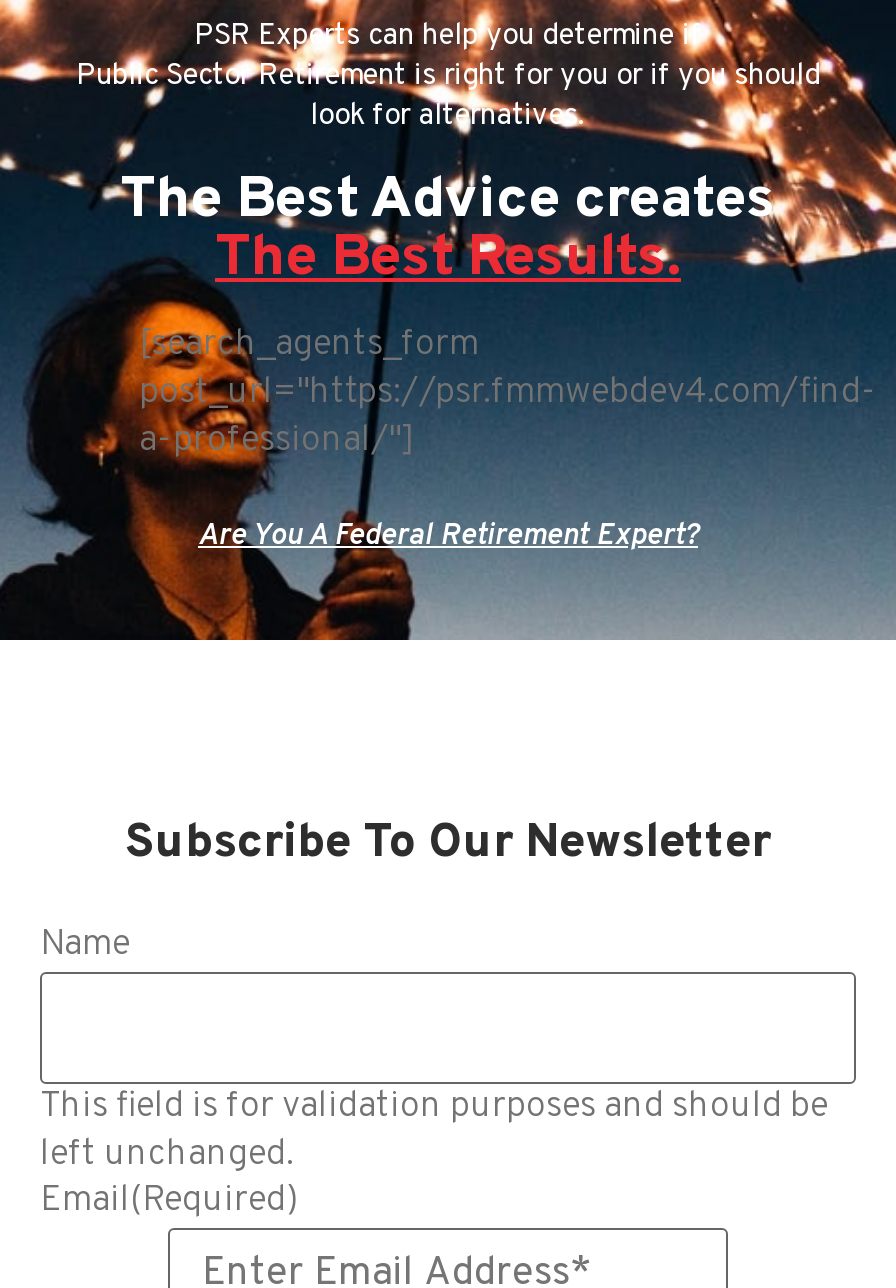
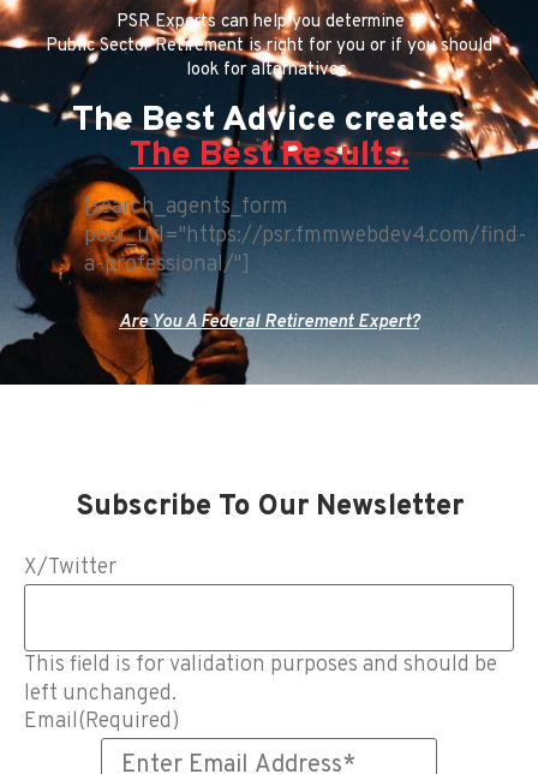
- Name
+ X/Twitter
